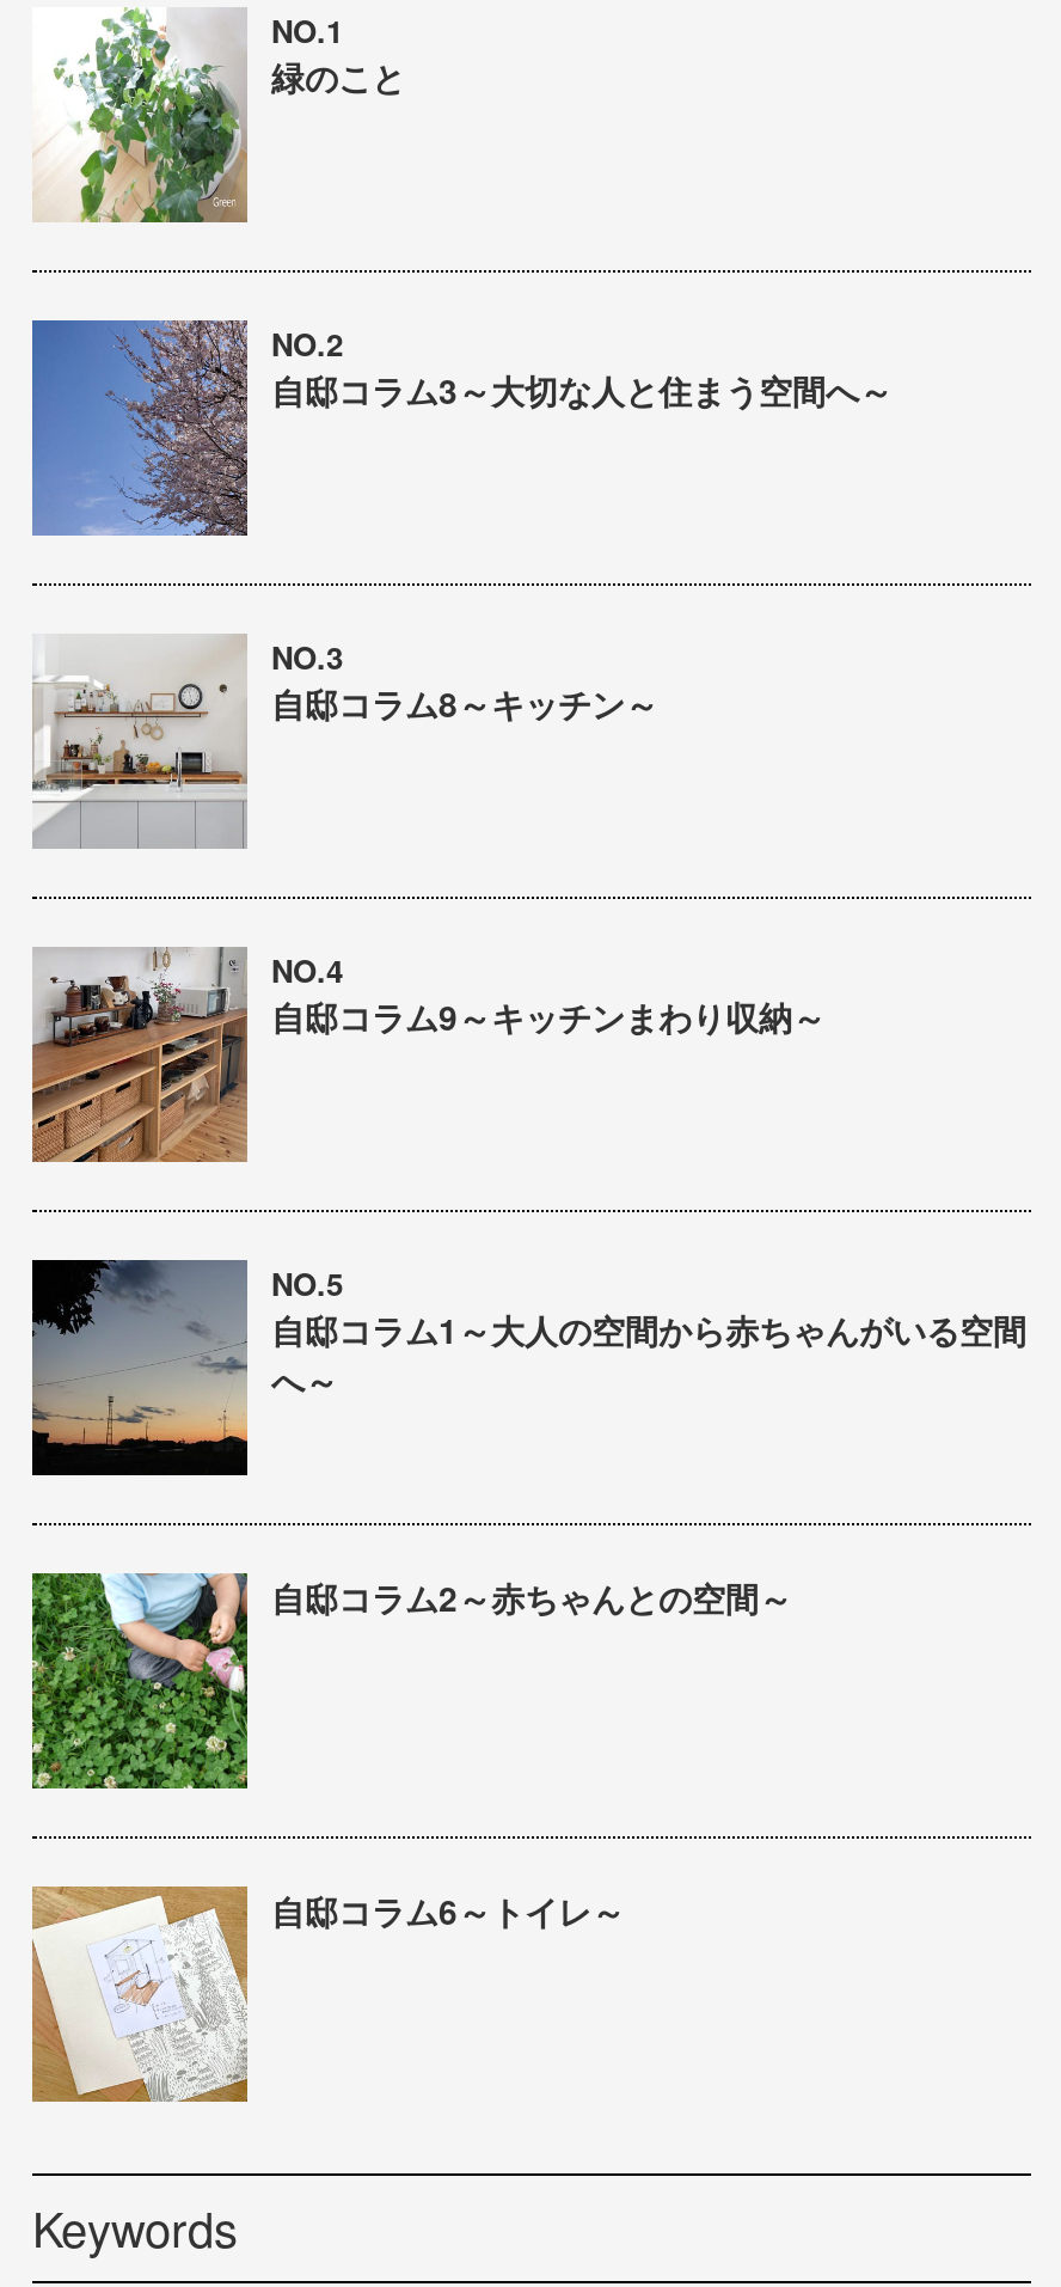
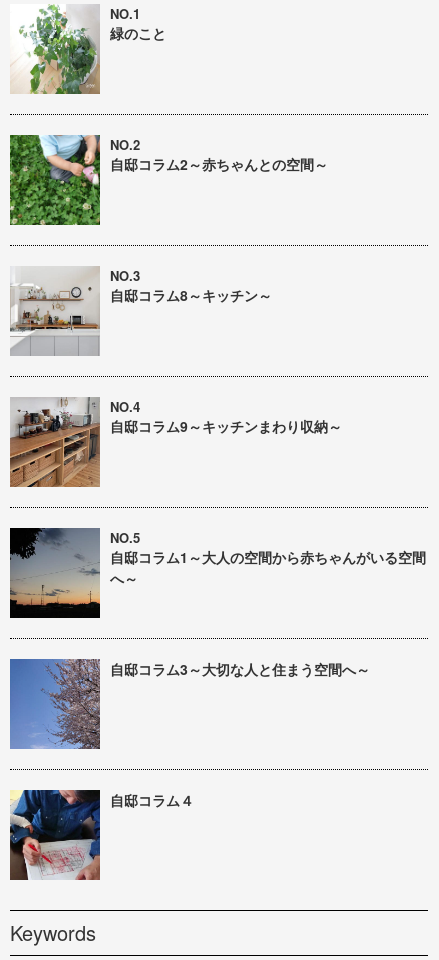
moved down: [image] | 自邸コラム3～大切な人と住まう空間へ～

moved up: [image] | 自邸コラム2～赤ちゃんとの空間～

- [image]
- 自邸コラム6～トイレ～
+ [image]
+ 自邸コラム４
